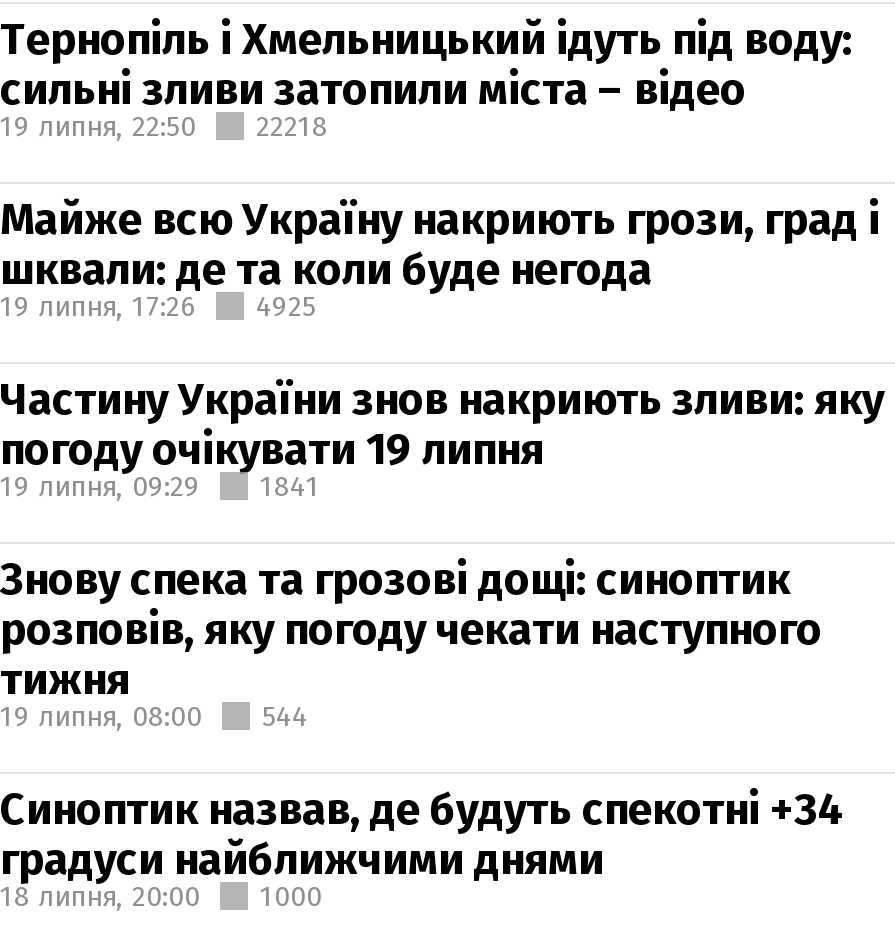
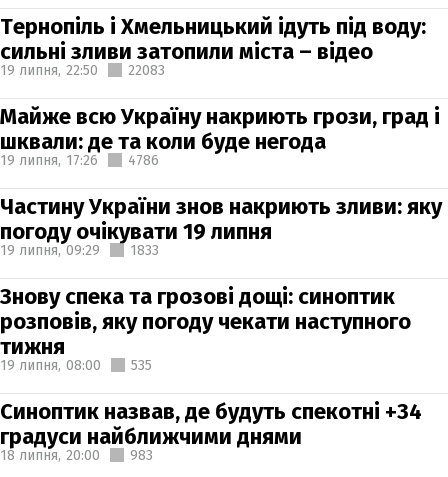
- 19 липня, 22:50 22218
+ 19 липня, 22:50 22083

- 19 липня, 17:26 4925
+ 19 липня, 17:26 4786

- 19 липня, 09:29 1841
+ 19 липня, 09:29 1833

- 19 липня, 08:00 544
+ 19 липня, 08:00 535

- 18 липня, 20:00 1000
+ 18 липня, 20:00 983
